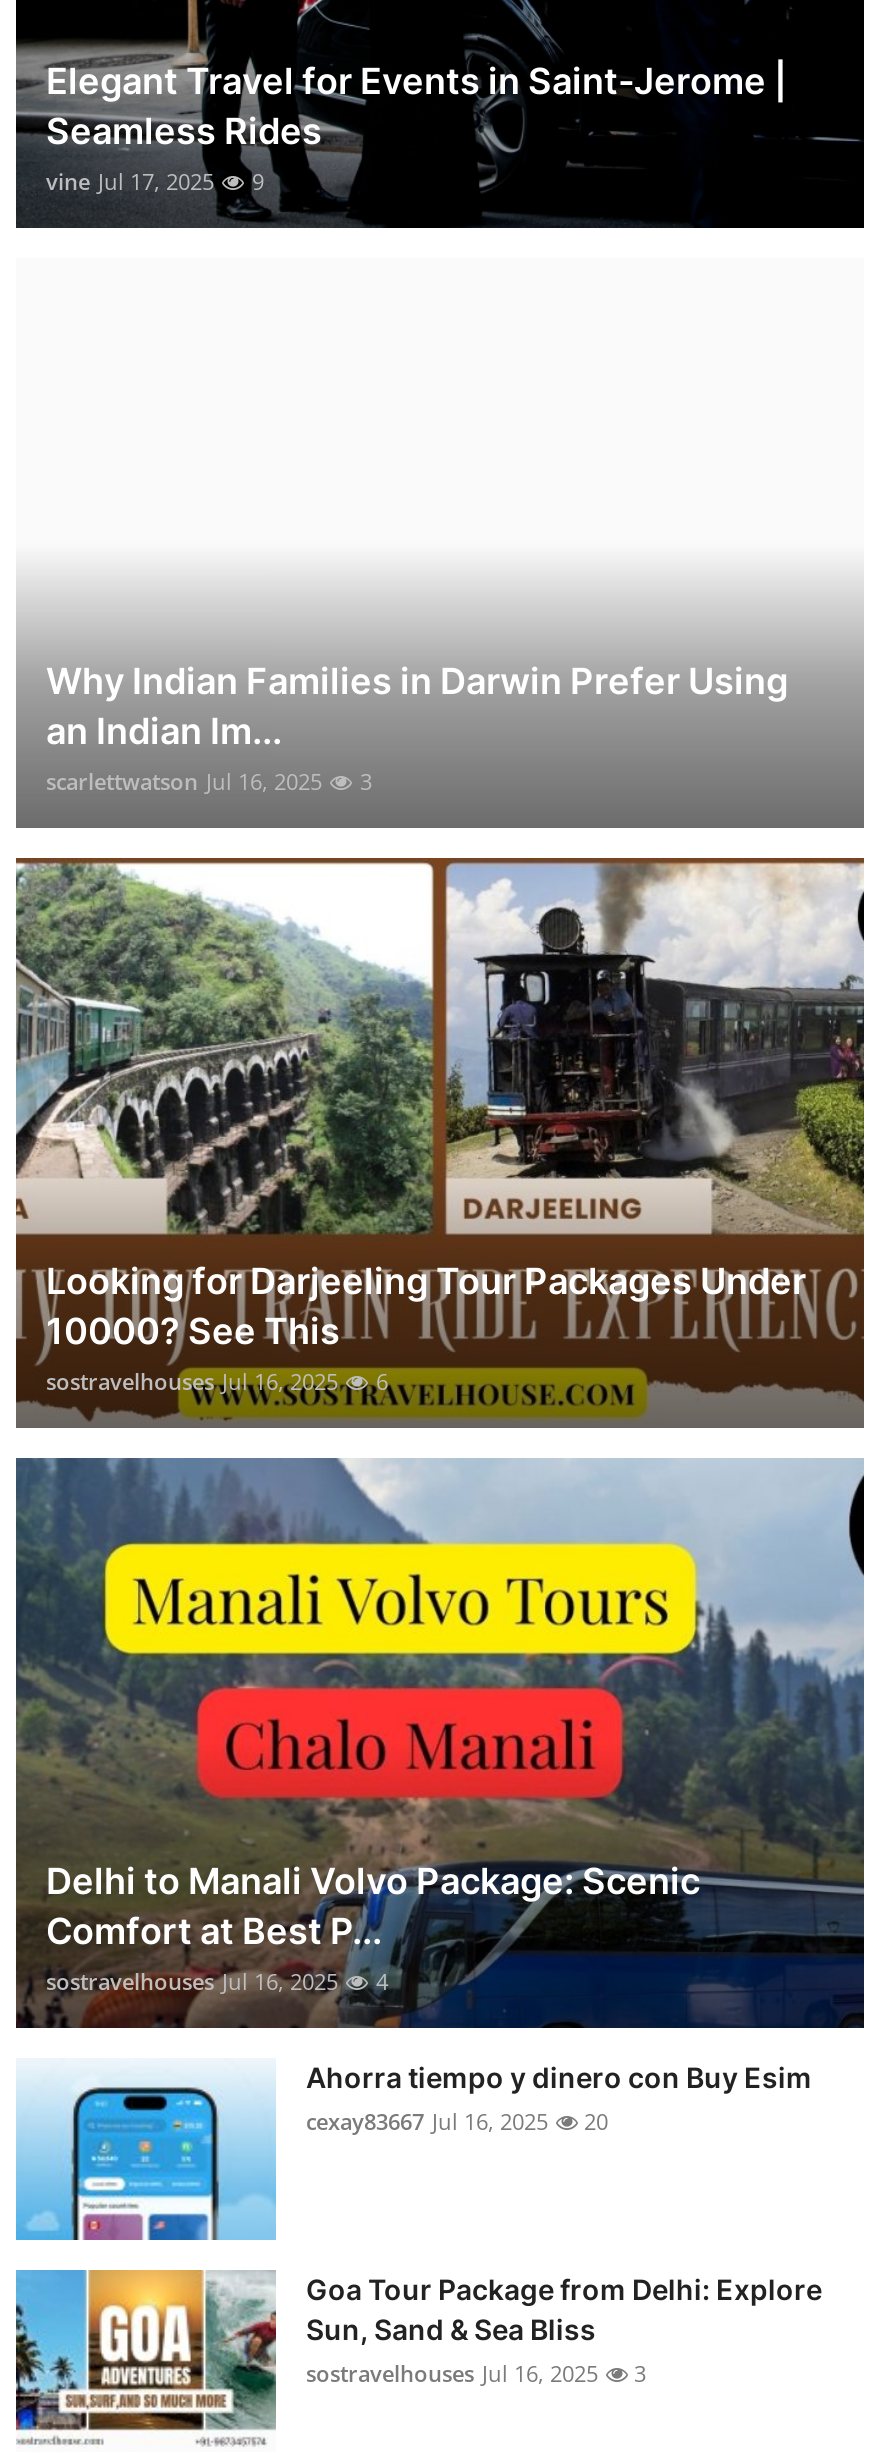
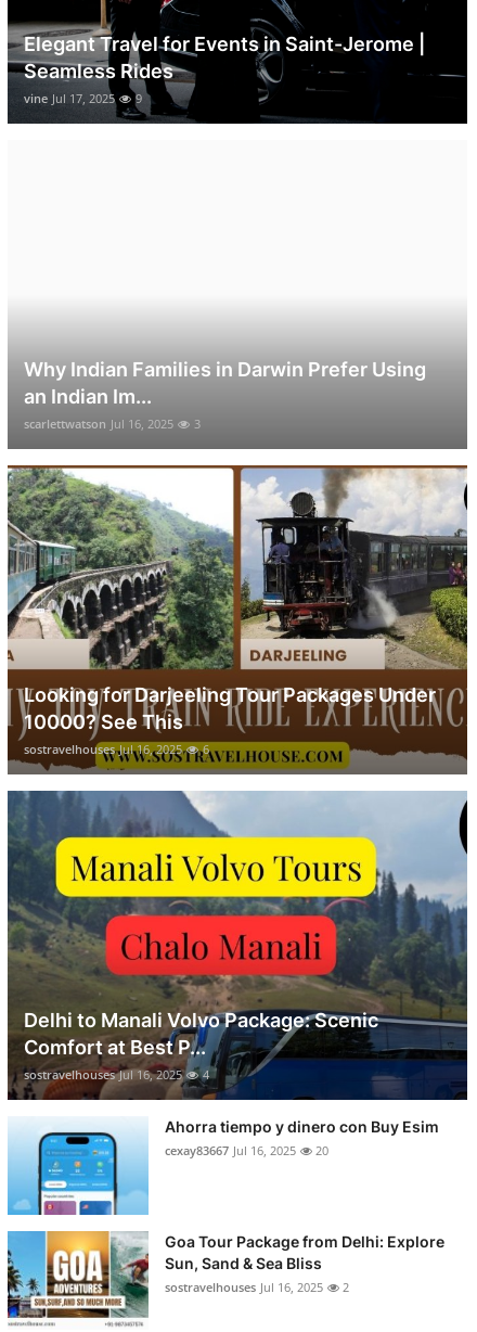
- sostravelhouses Jul 16, 2025 3
+ sostravelhouses Jul 16, 2025 2
